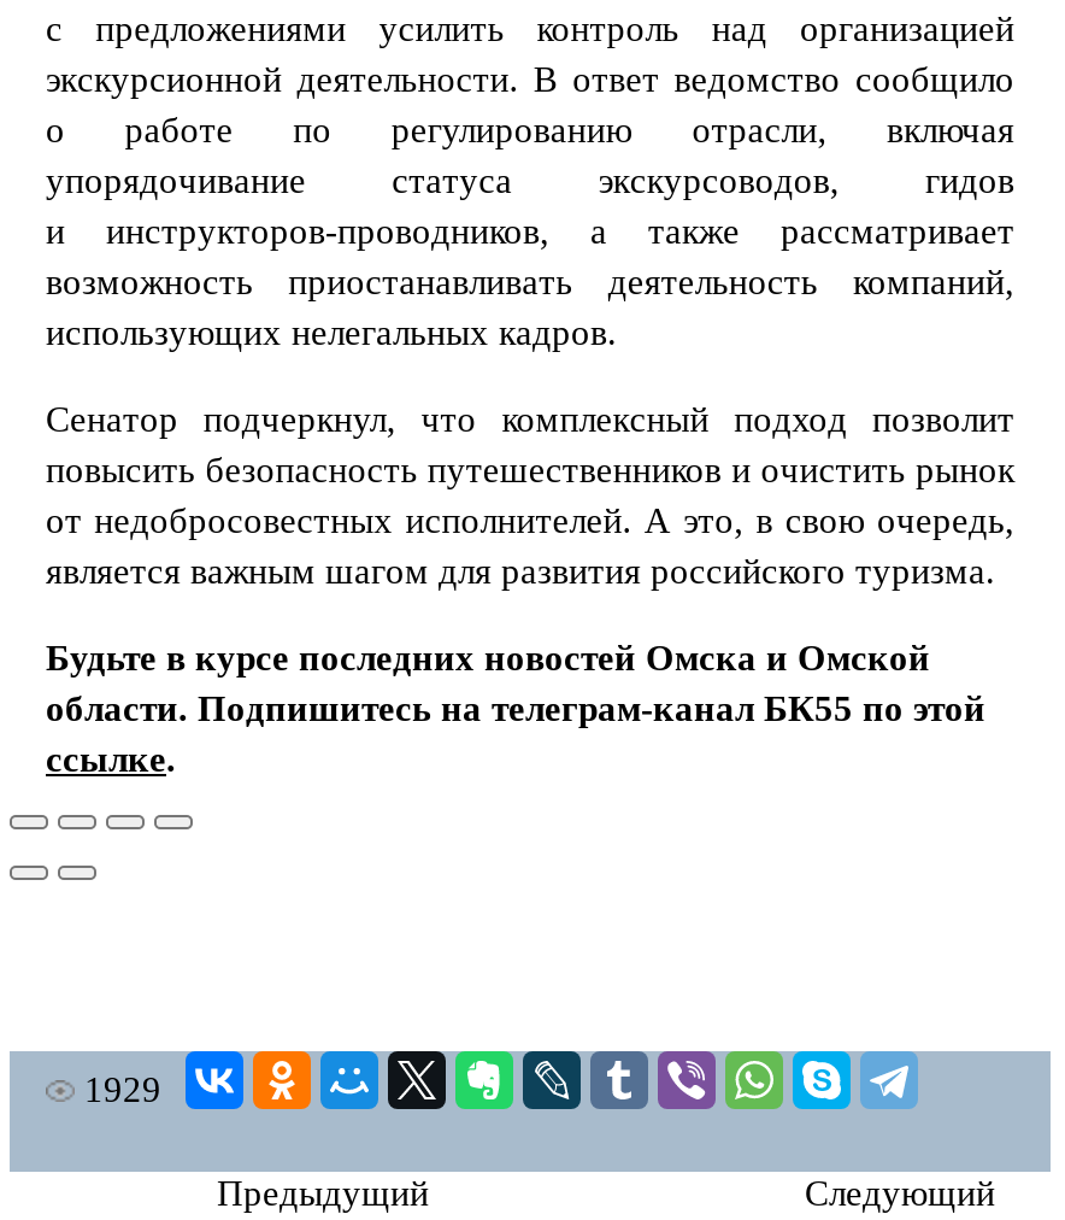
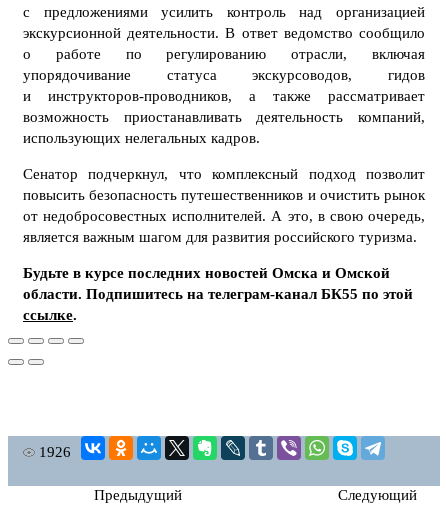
- 1929
+ 1926
